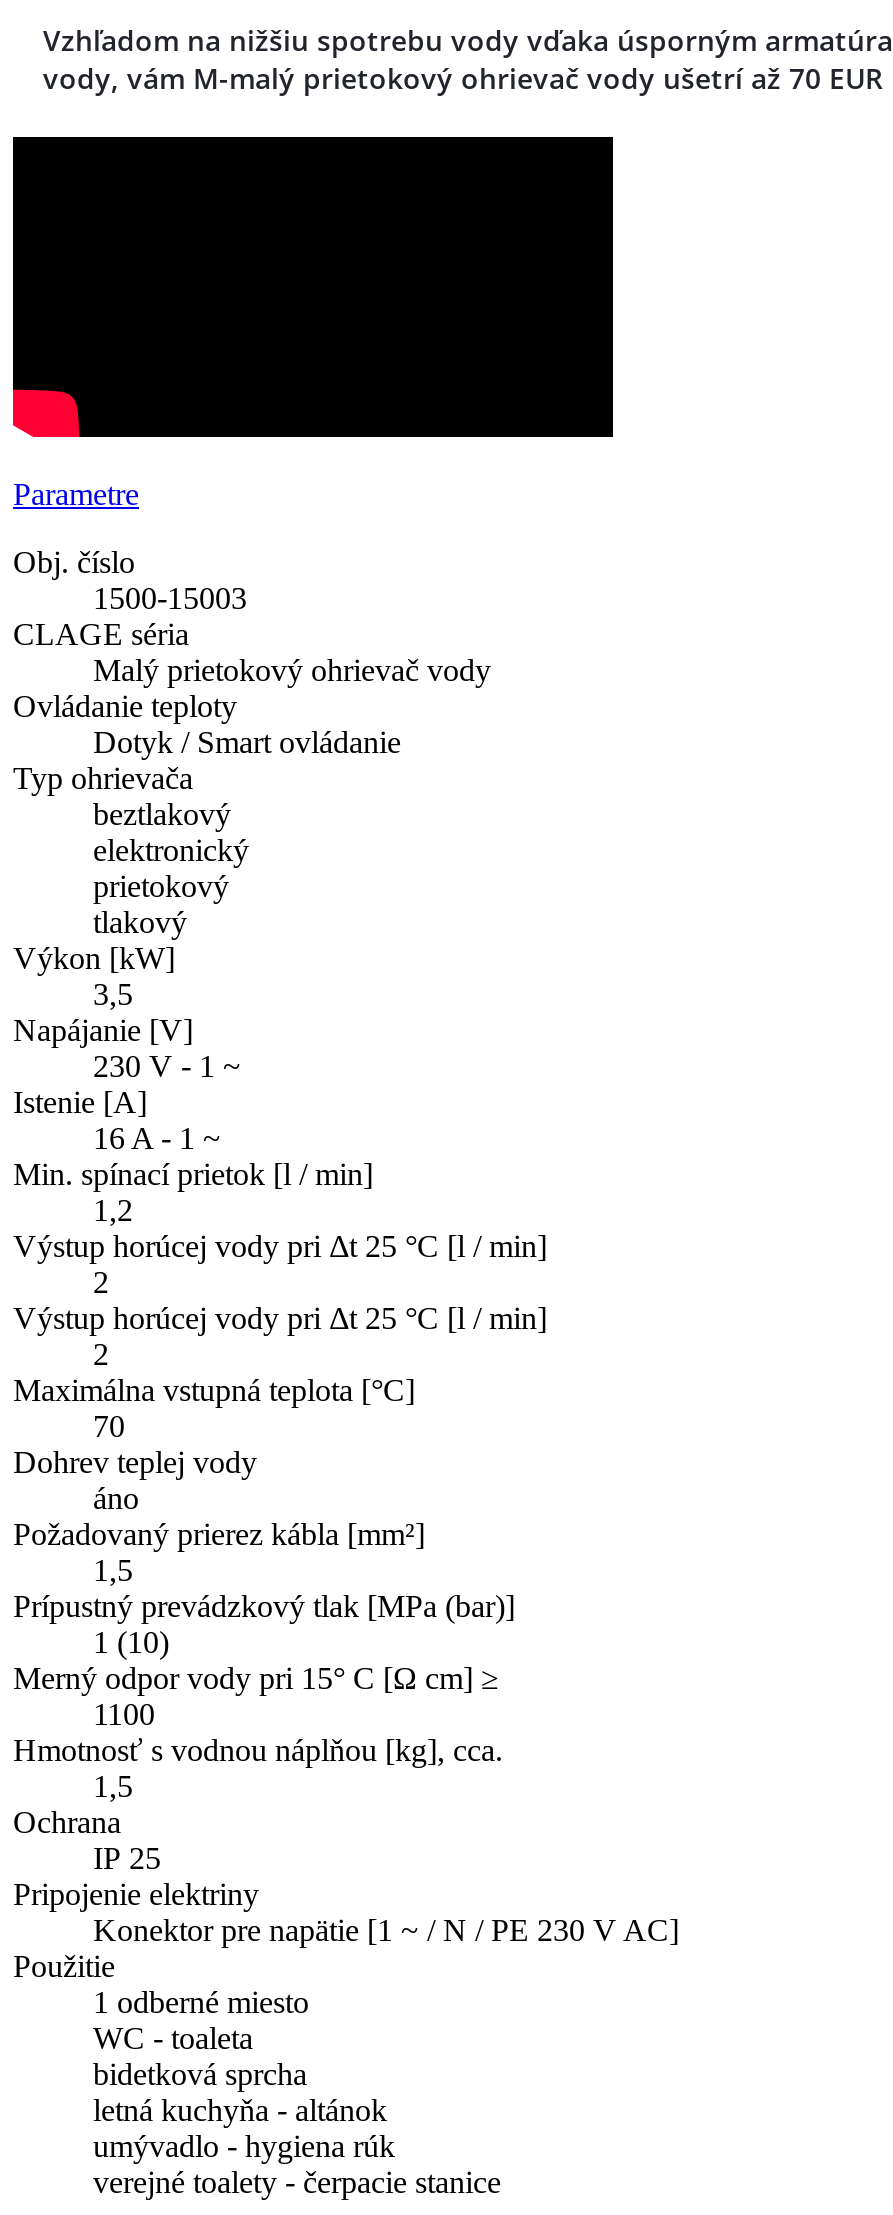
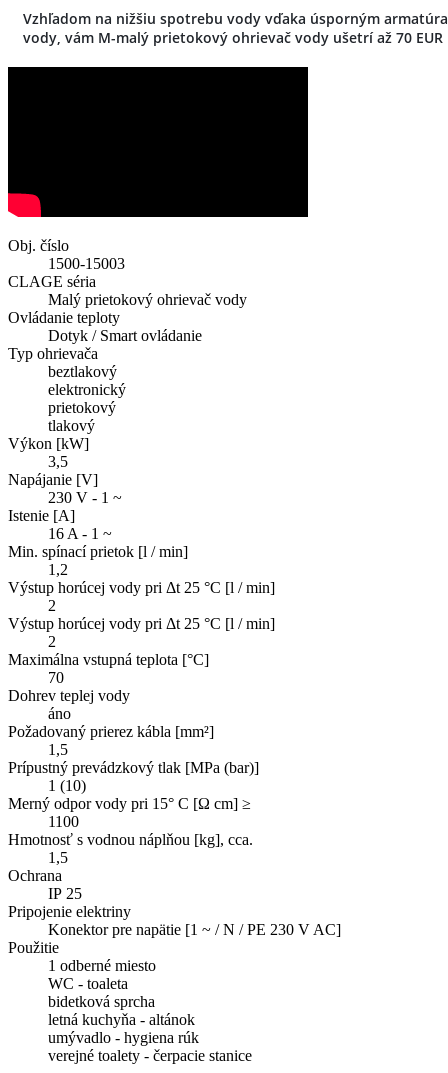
- Parametre
